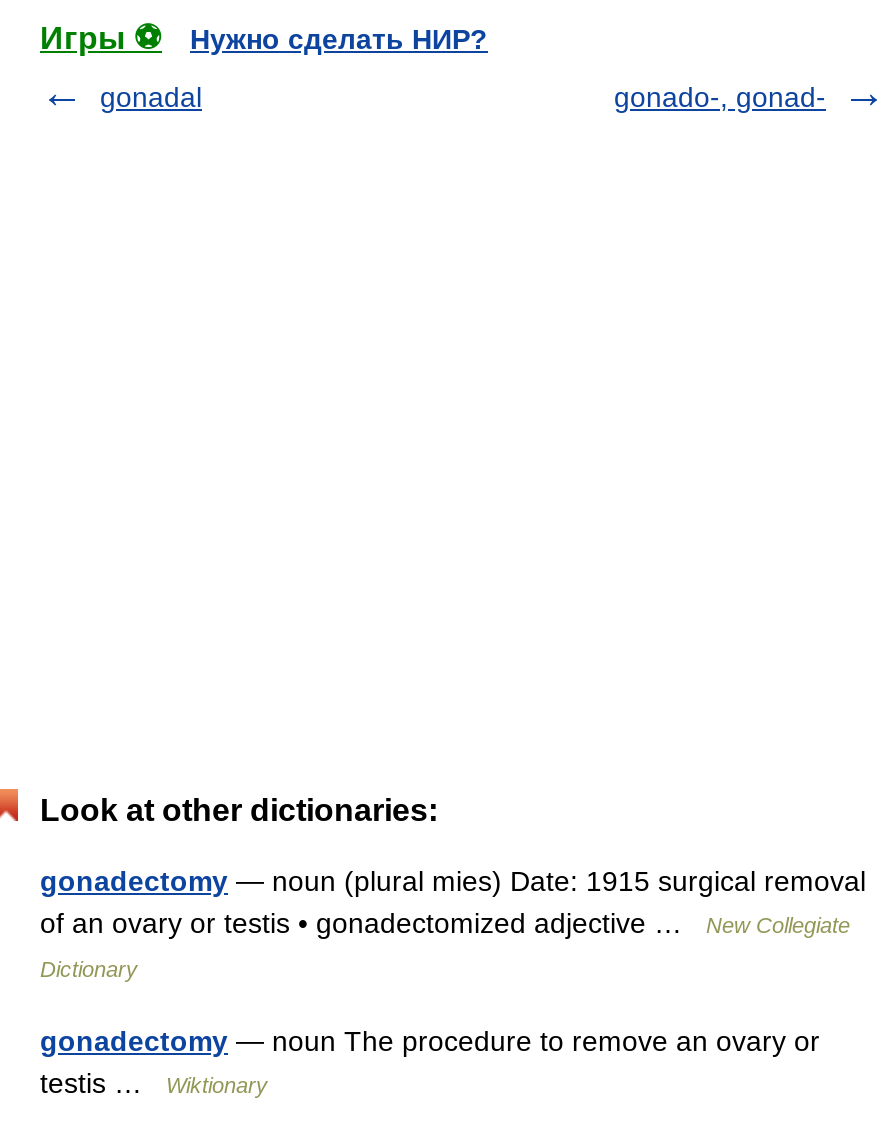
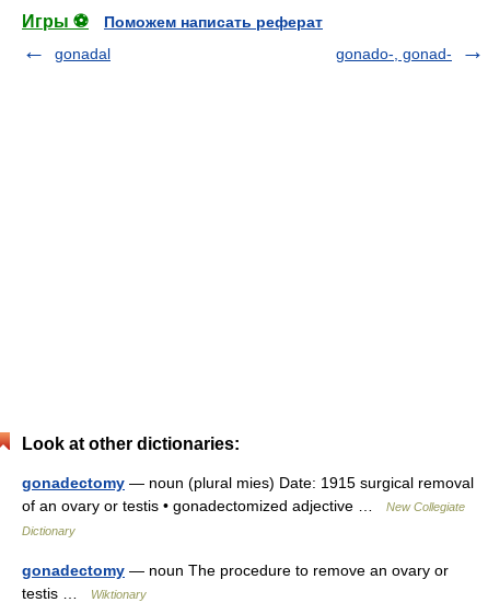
- Нужно сделать НИР?
+ Поможем написать реферат
